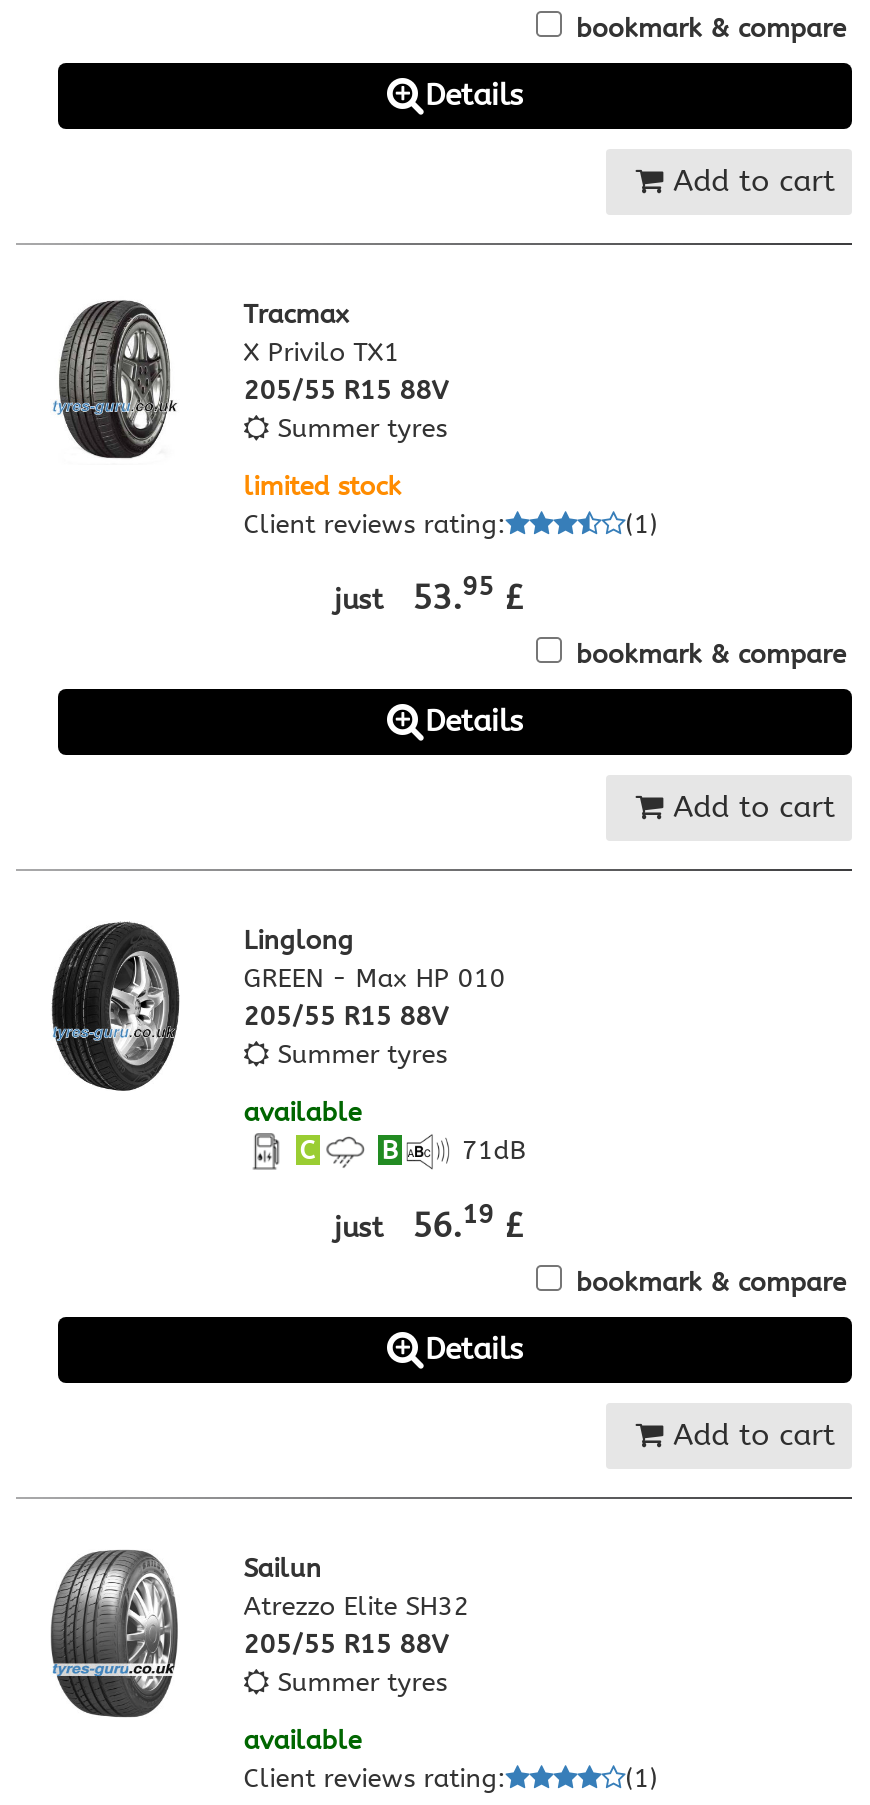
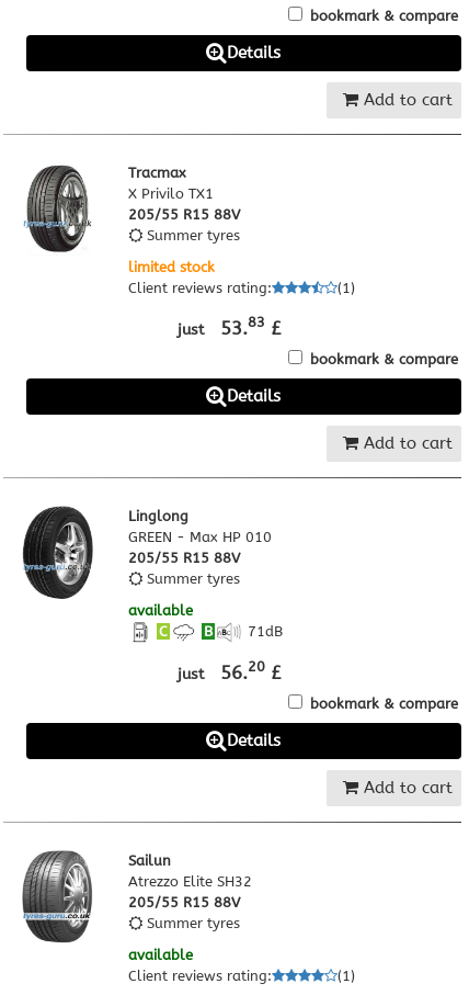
- just 53.95 £
+ just 53.83 £

- just 56.19 £
+ just 56.20 £
